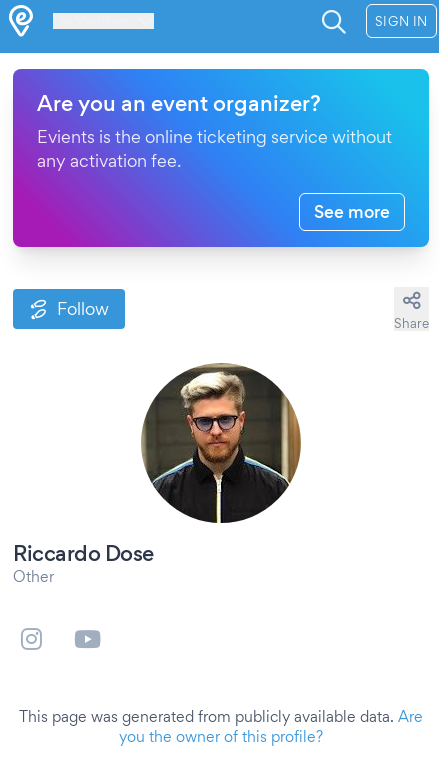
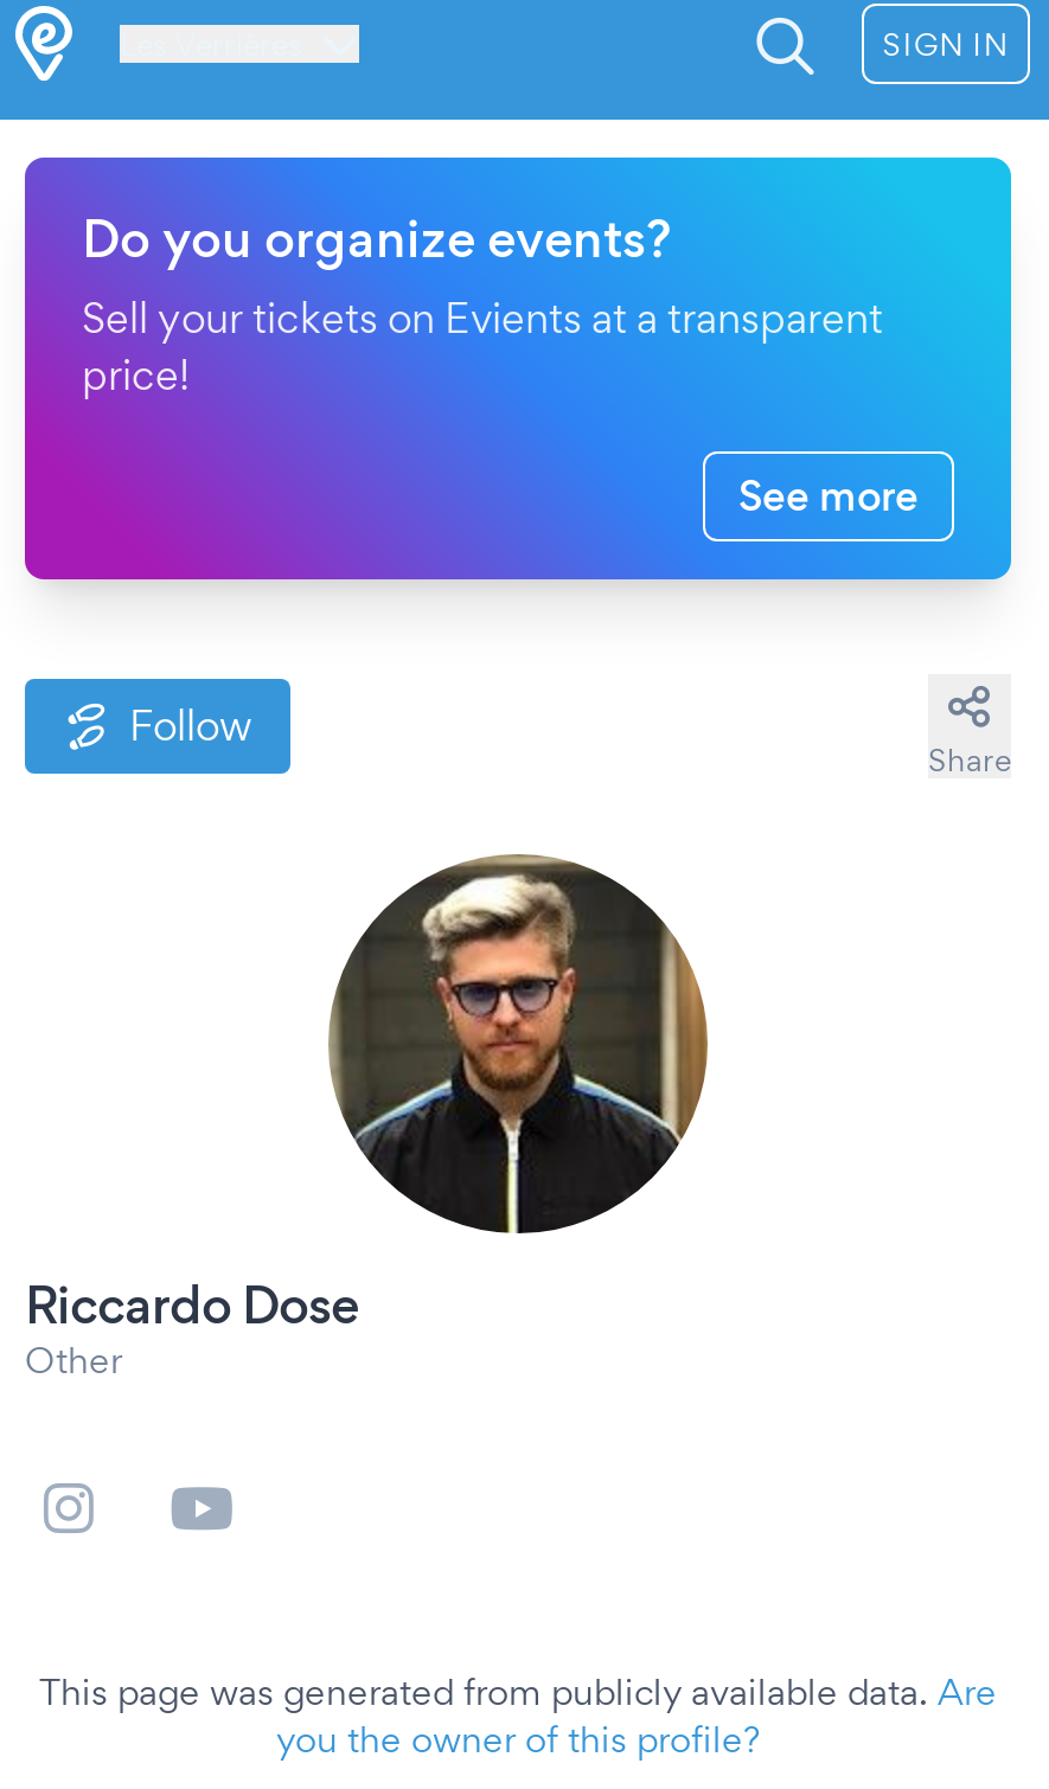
- Are you an event organizer?
- Evients is the online ticketing service without
- any activation fee.
+ Do you organize events?
+ Sell your tickets on Evients at a transparent
+ price!
